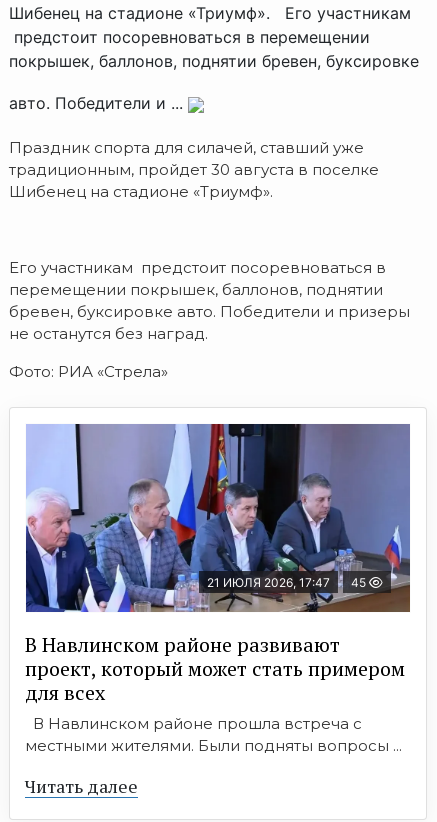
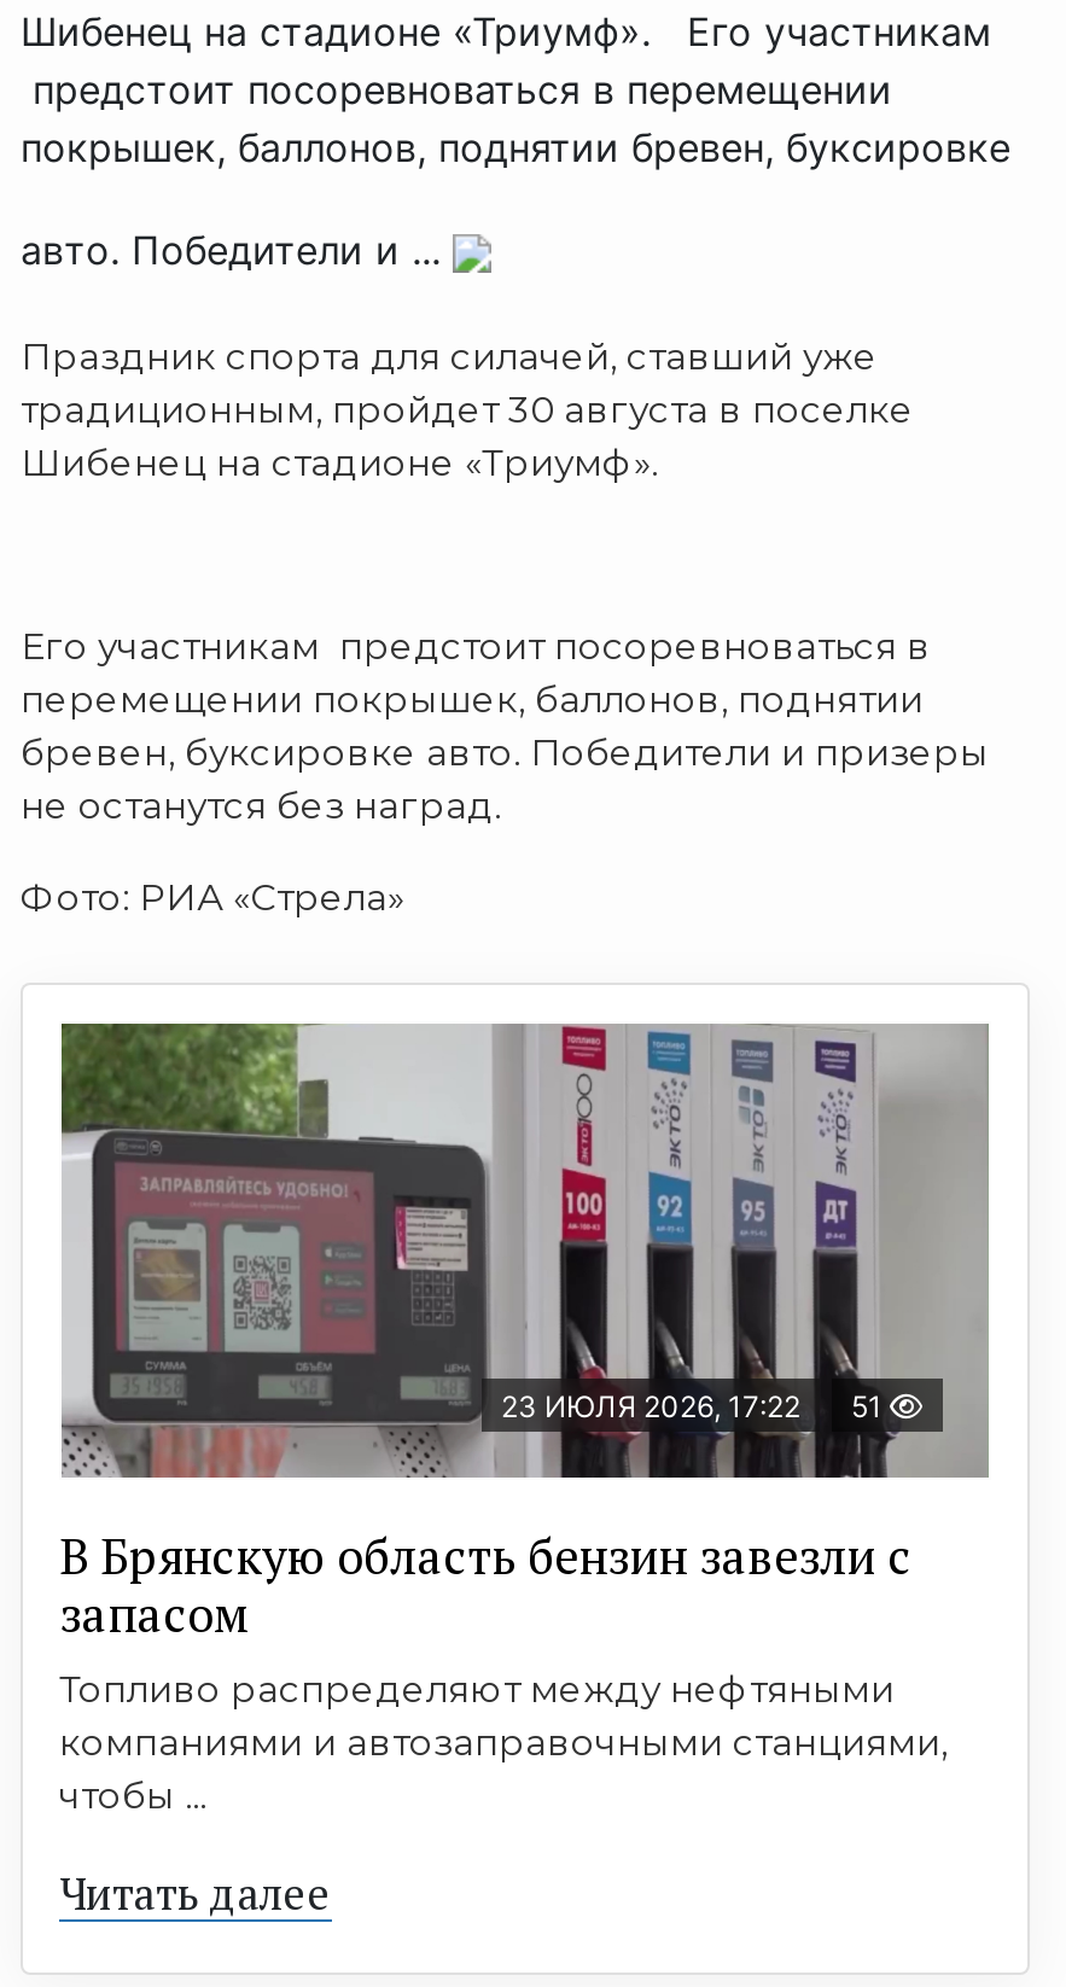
- [image]
- 21 ИЮЛЯ 2026, 17:47
- 45
+ [image]
+ 23 ИЮЛЯ 2026, 17:22
+ 51

- В Навлинском районе развивают
- проект, который может стать примером
- для всех
- В Навлинском районе прошла встреча с
- местными жителями. Были подняты вопросы ...
+ В Брянскую область бензин завезли с
+ запасом
+ Топливо распределяют между нефтяными
+ компаниями и автозаправочными станциями,
+ чтобы ...
